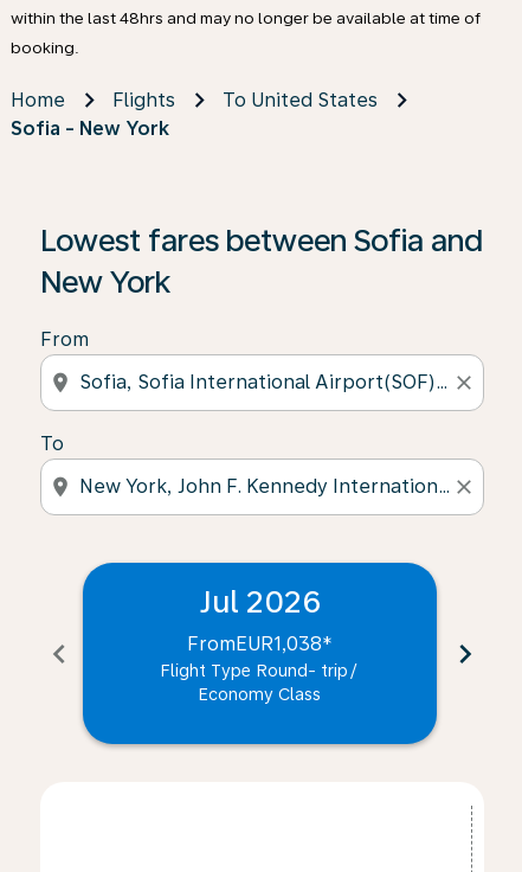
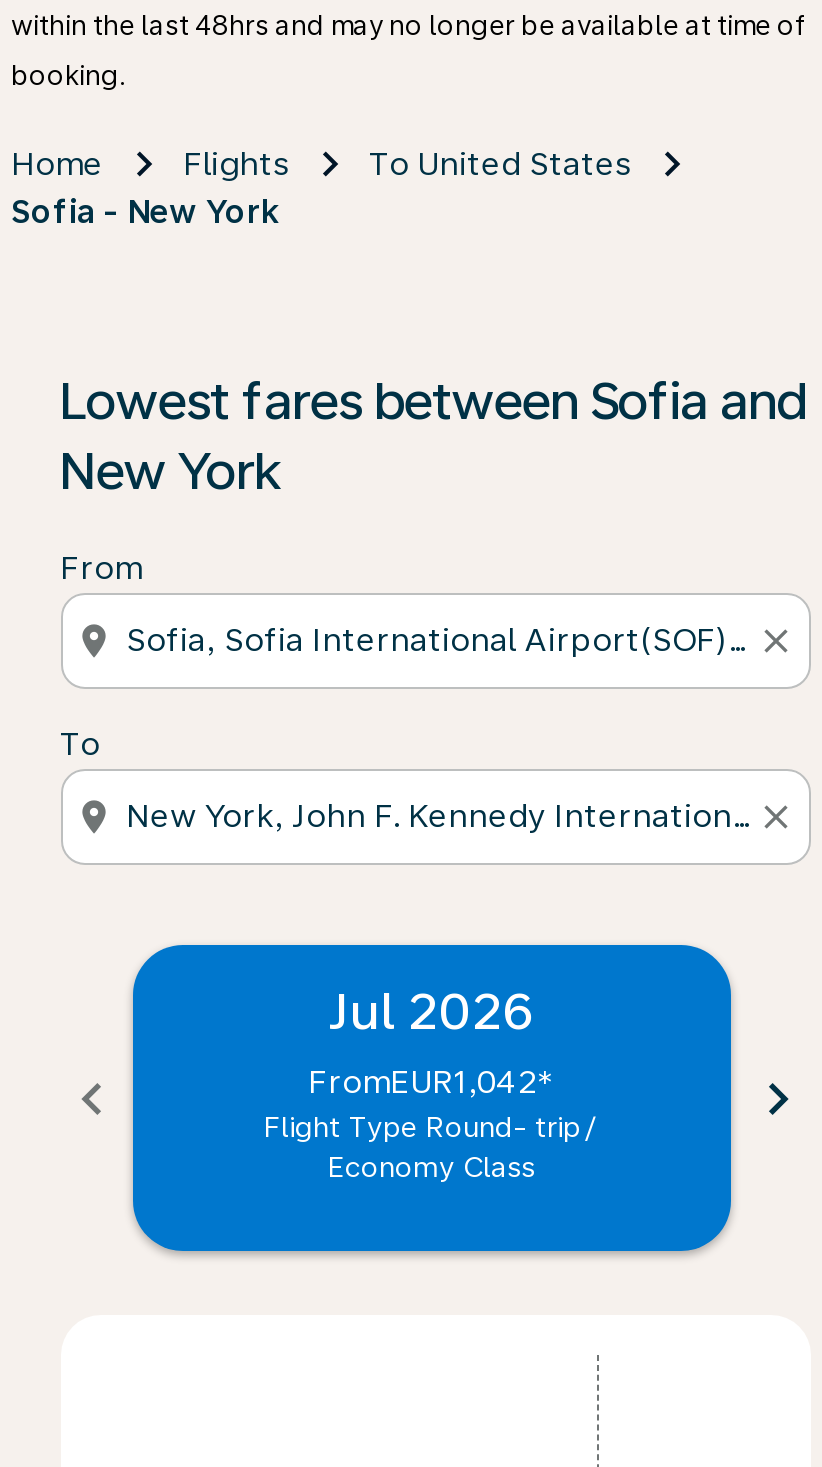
- FromEUR1,038*
+ FromEUR1,042*
